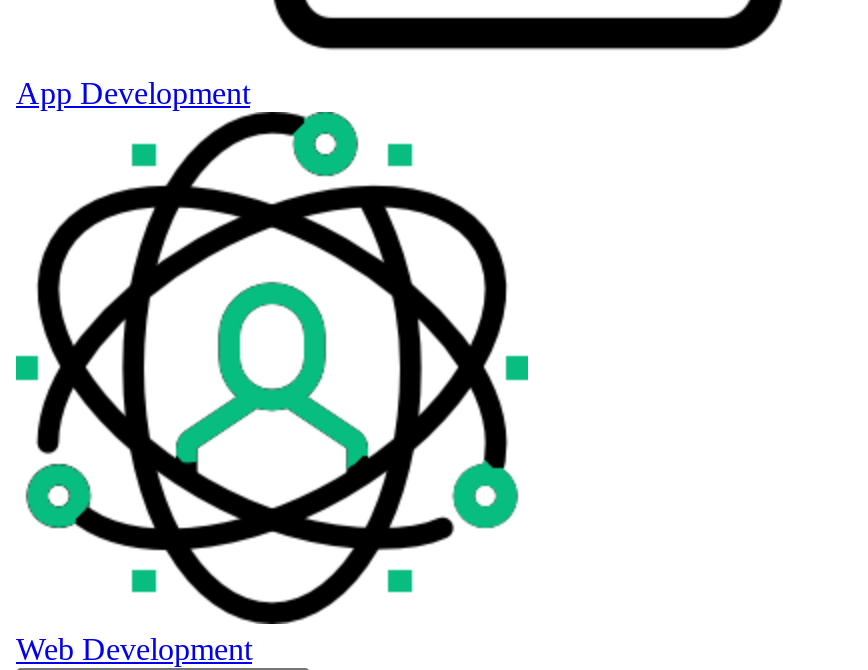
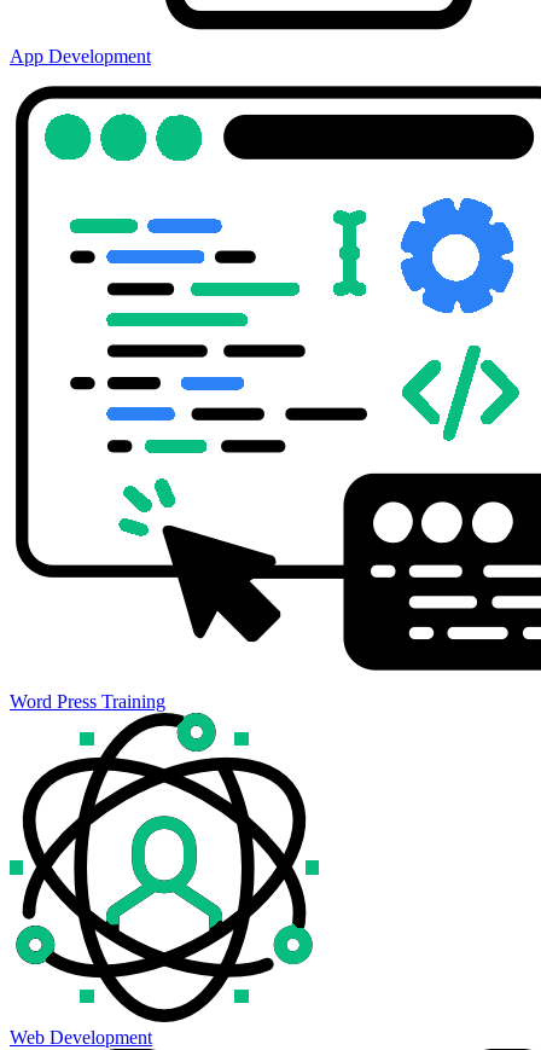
+ [image]
+ Word Press Training
